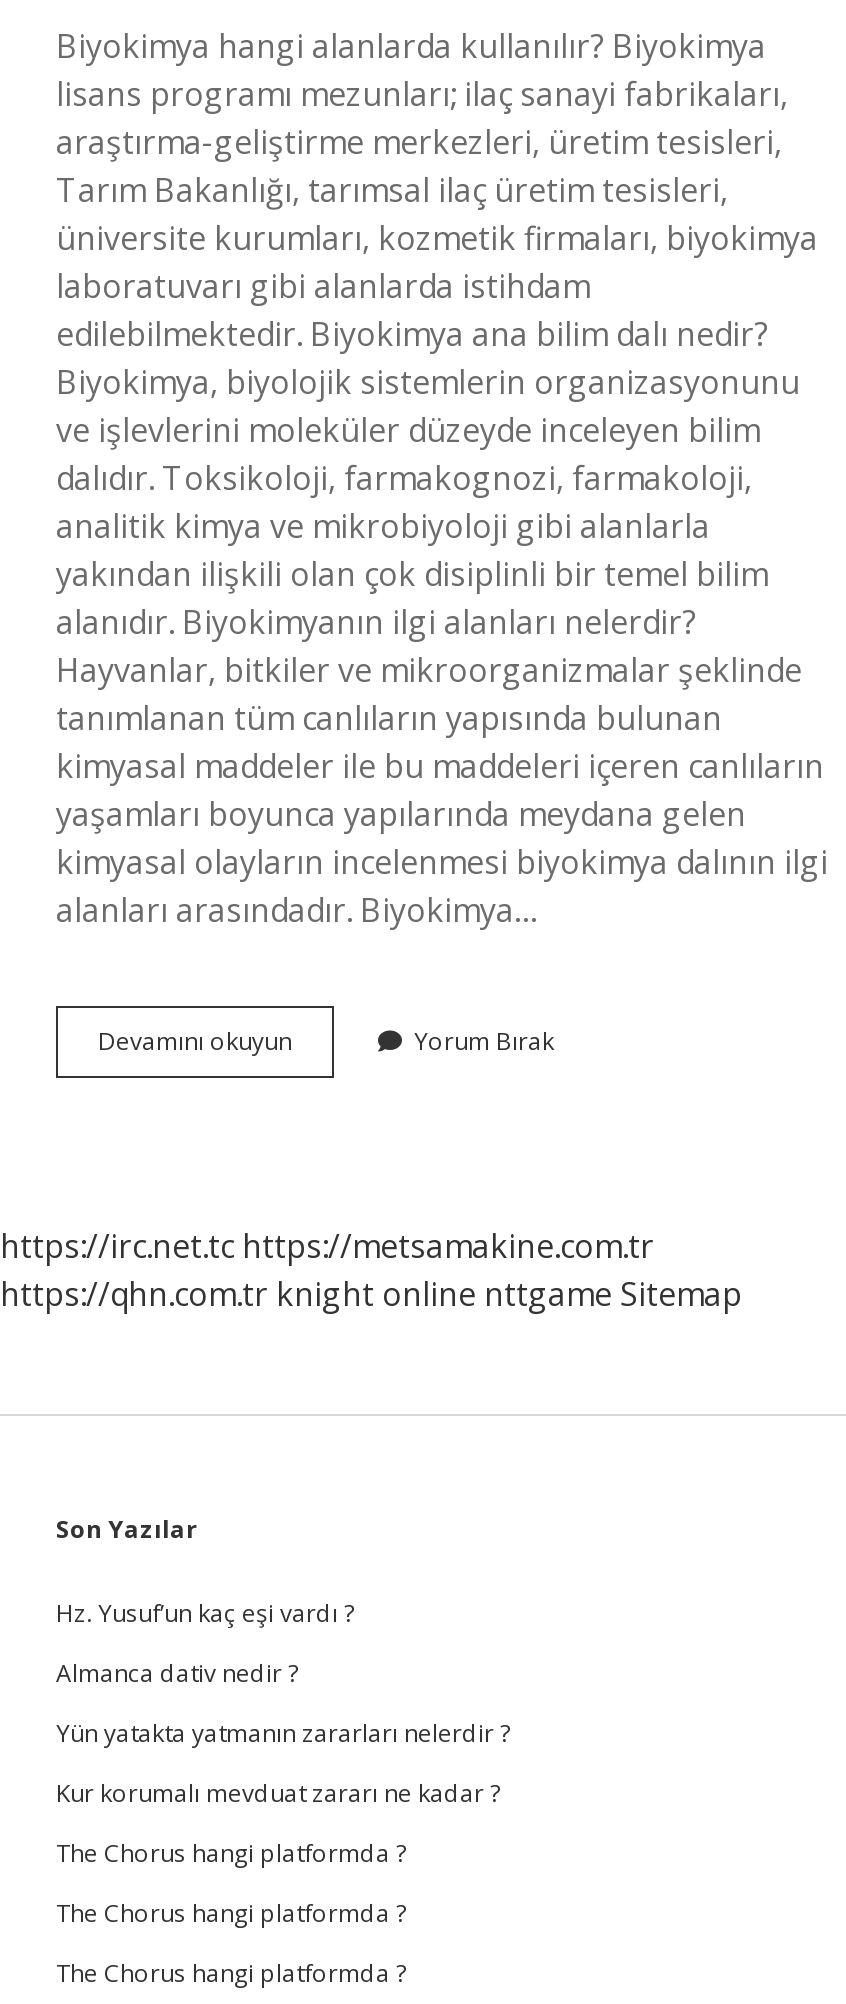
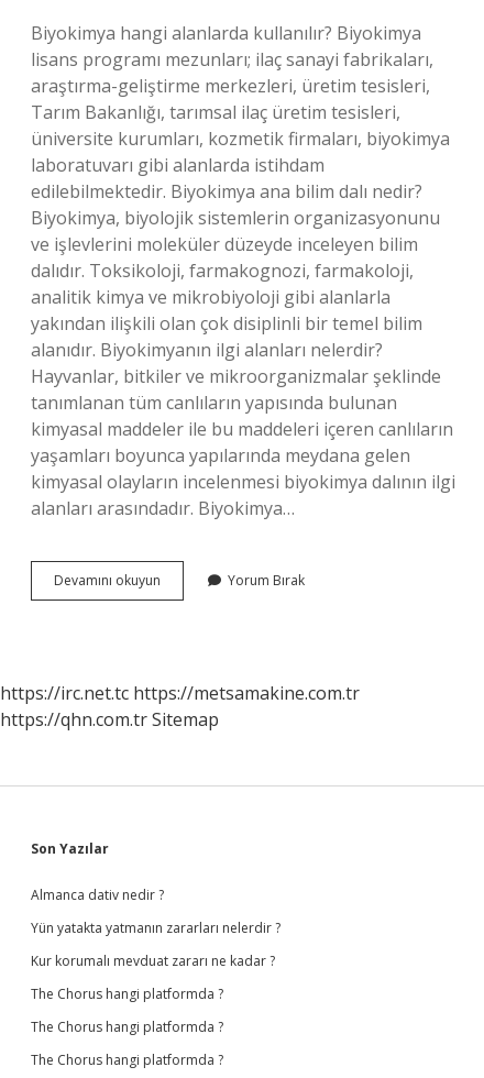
- https://qhn.com.tr knight online nttgame Sitemap
+ https://qhn.com.tr Sitemap

- Hz. Yusuf’un kaç eşi vardı ?
